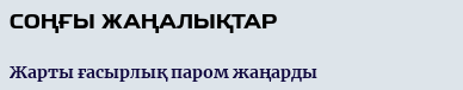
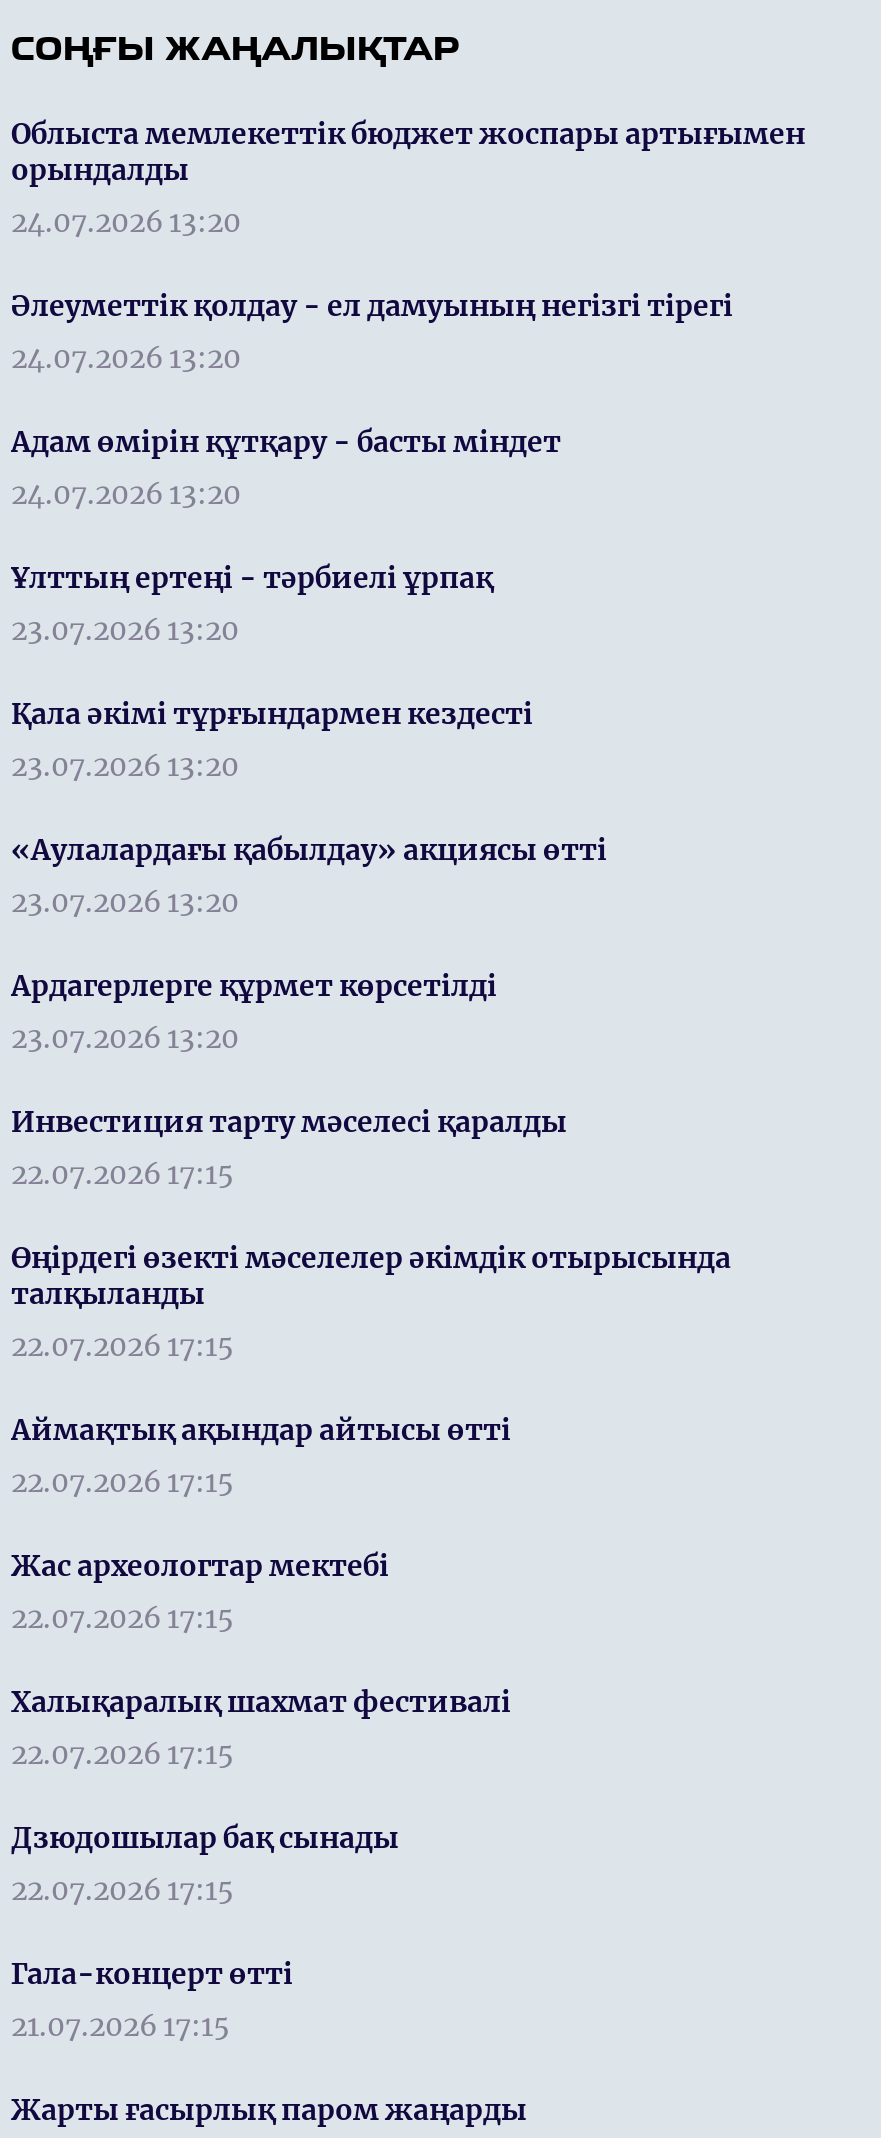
+ Облыста мемлекеттік бюджет жоспары артығымен
+ орындалды
+ 24.07.2026 13:20
+ Әлеуметтік қолдау - ел дамуының негізгі тірегі
+ 24.07.2026 13:20
+ Адам өмірін құтқару - басты міндет
+ 24.07.2026 13:20
+ Ұлттың ертеңі - тәрбиелі ұрпақ
+ 23.07.2026 13:20
+ Қала әкімі тұрғындармен кездесті
+ 23.07.2026 13:20
+ «Аулалардағы қабылдау» акциясы өтті
+ 23.07.2026 13:20
+ Ардагерлерге құрмет көрсетілді
+ 23.07.2026 13:20
+ Инвестиция тарту мәселесі қаралды
+ 22.07.2026 17:15
+ Өңірдегі өзекті мәселелер әкімдік отырысында
+ талқыланды
+ 22.07.2026 17:15
+ Аймақтық ақындар айтысы өтті
+ 22.07.2026 17:15
+ Жас археологтар мектебі
+ 22.07.2026 17:15
+ Халықаралық шахмат фестивалі
+ 22.07.2026 17:15
+ Дзюдошылар бақ сынады
+ 22.07.2026 17:15
+ Гала-концерт өтті
+ 21.07.2026 17:15
